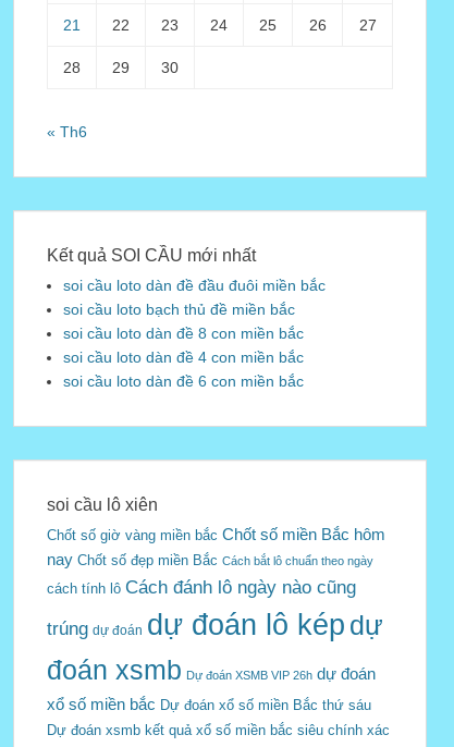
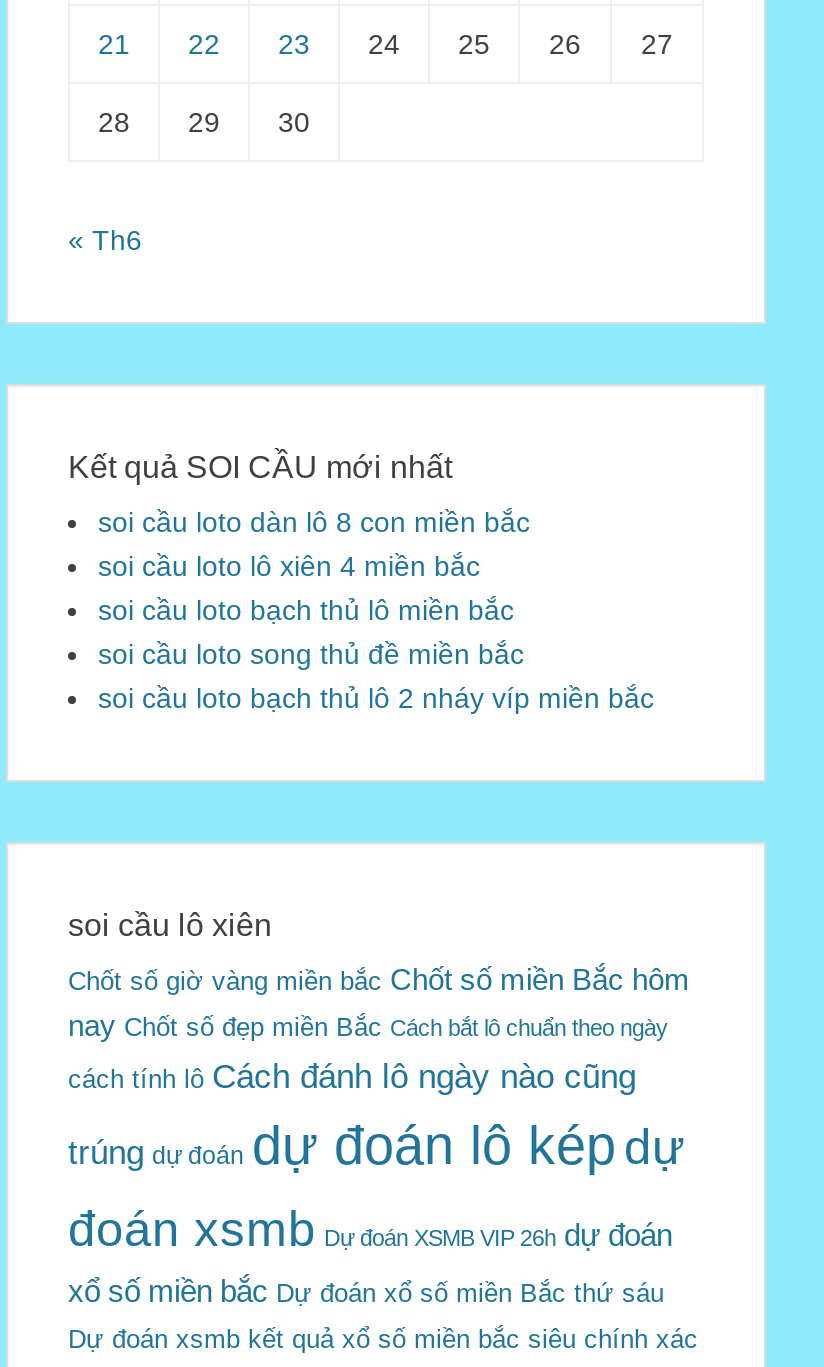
- soi cầu loto dàn đề đầu đuôi miền bắc
- soi cầu loto bạch thủ đề miền bắc
- soi cầu loto dàn đề 8 con miền bắc
- soi cầu loto dàn đề 4 con miền bắc
- soi cầu loto dàn đề 6 con miền bắc
+ soi cầu loto dàn lô 8 con miền bắc
+ soi cầu loto lô xiên 4 miền bắc
+ soi cầu loto bạch thủ lô miền bắc
+ soi cầu loto song thủ đề miền bắc
+ soi cầu loto bạch thủ lô 2 nháy víp miền bắc
